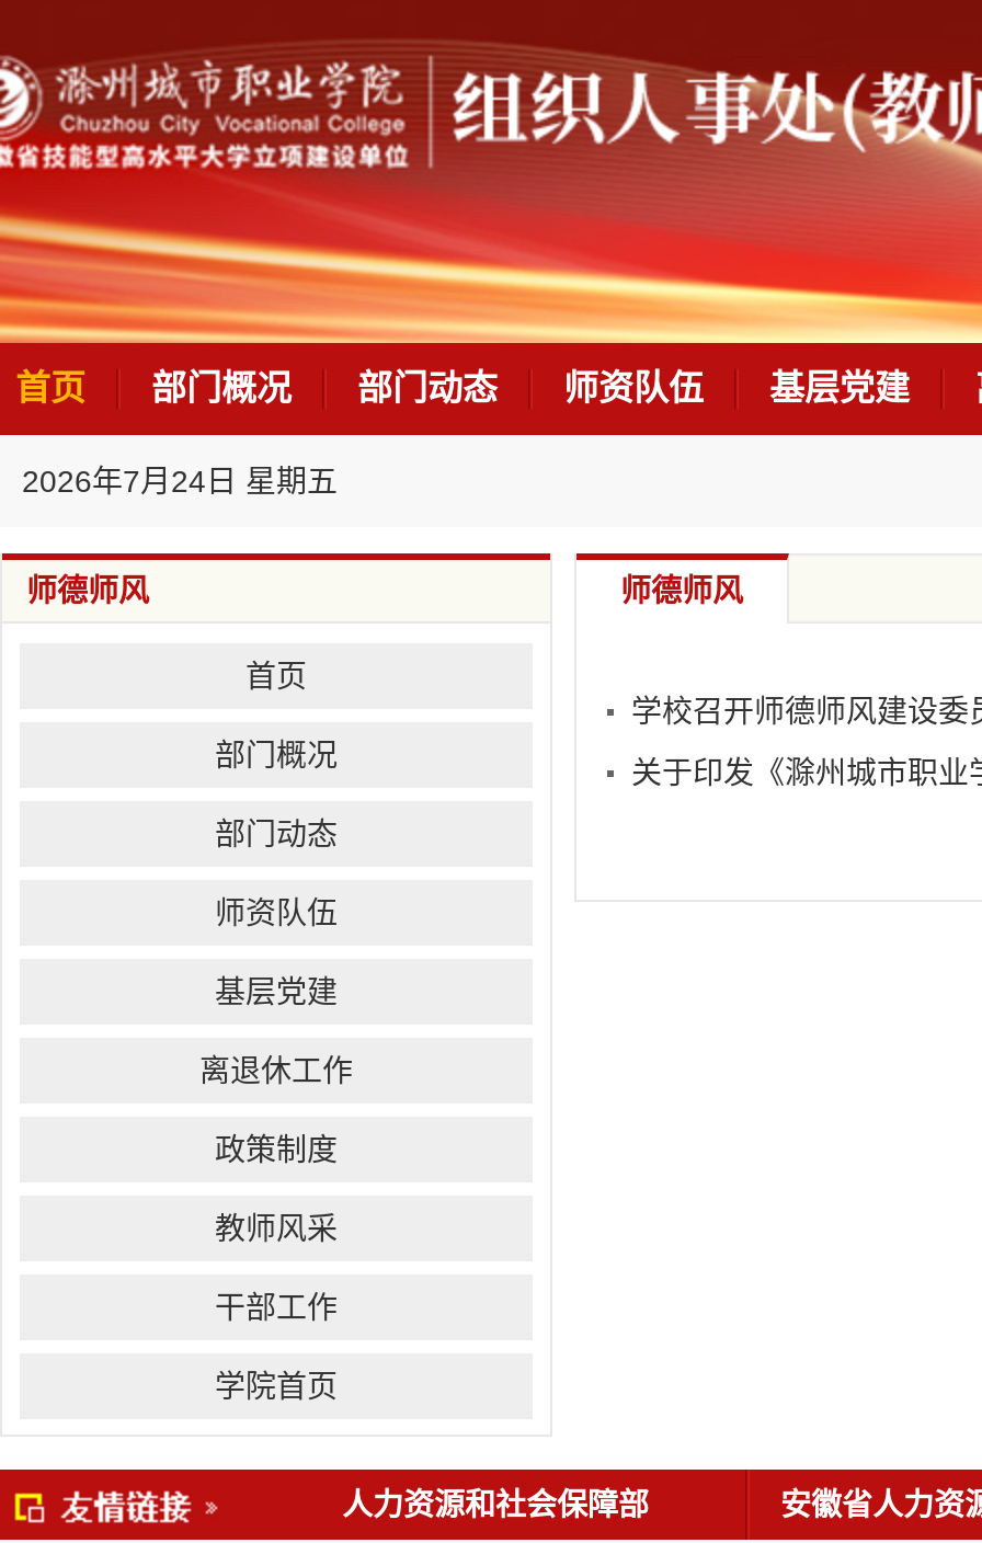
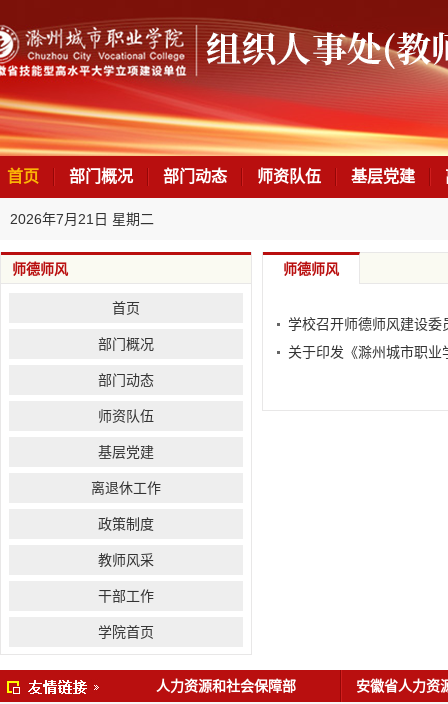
- 2026年7月24日 星期五
+ 2026年7月21日 星期二
